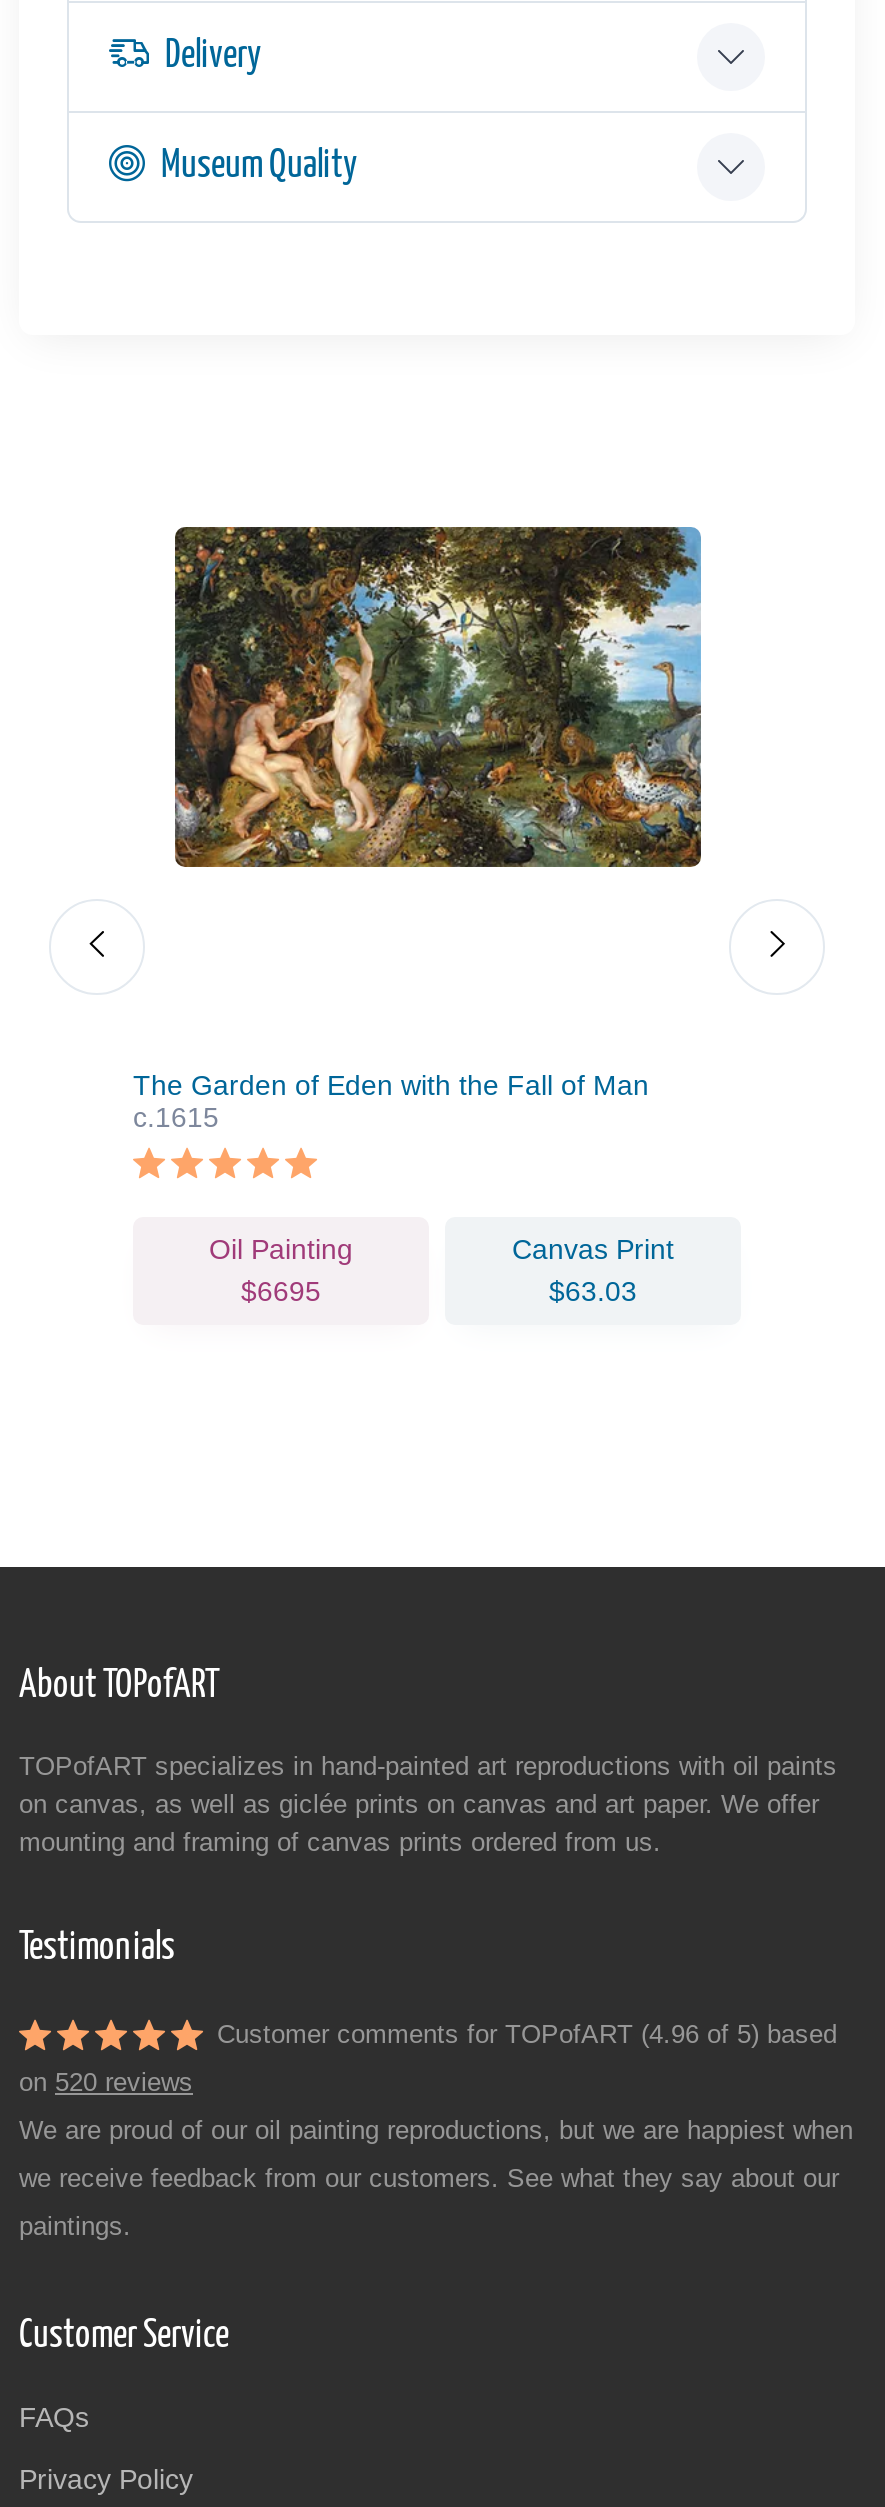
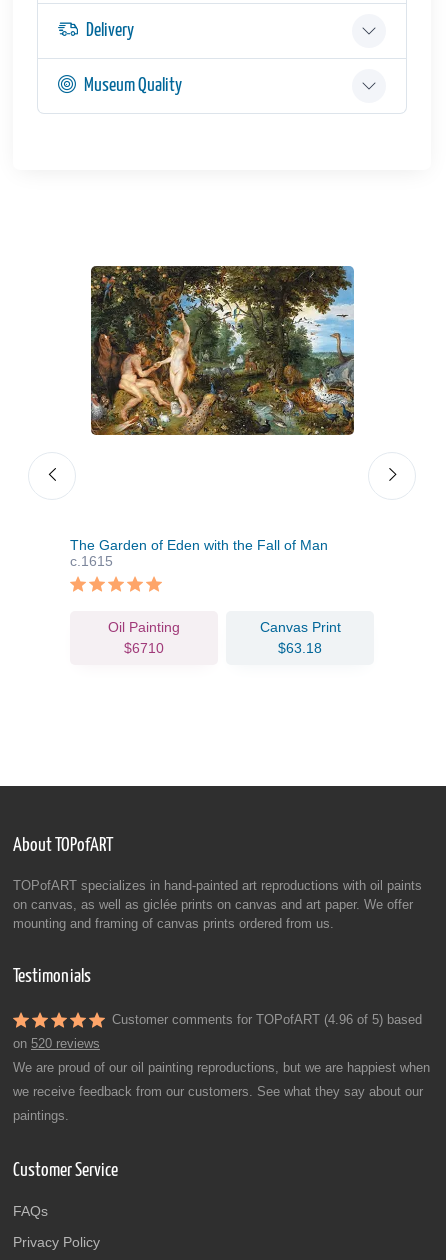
- $6695
+ $6710

- $63.03
+ $63.18
